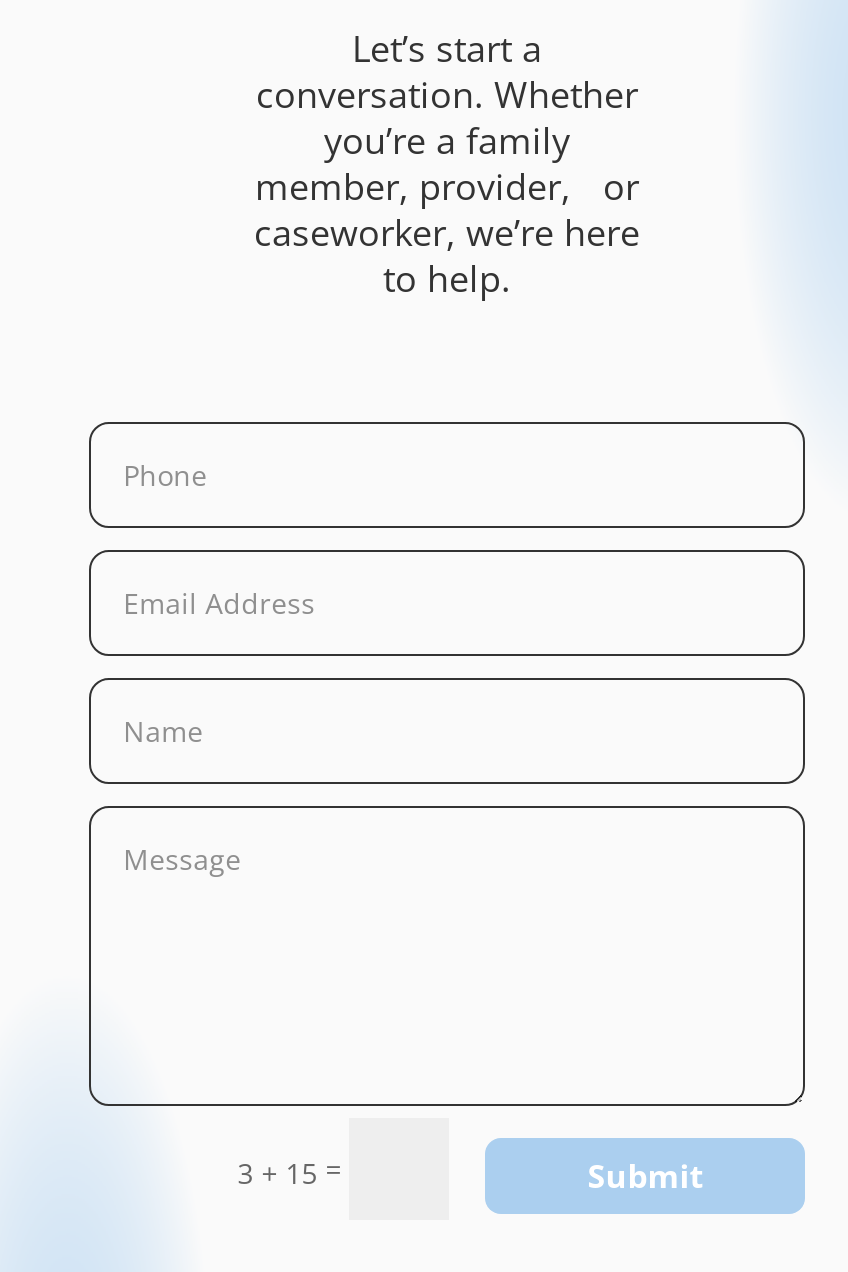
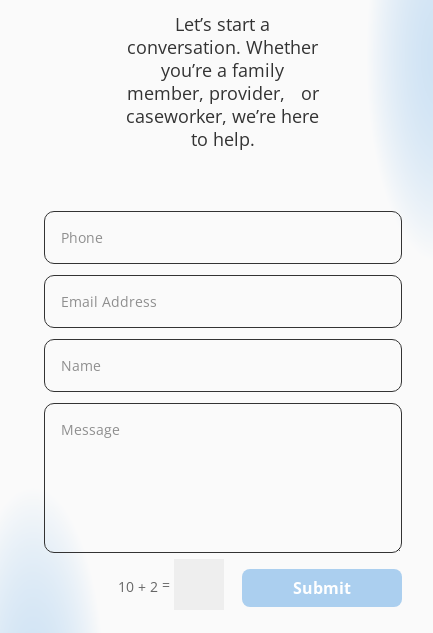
- 3 + 15 =
+ 10 + 2 =
